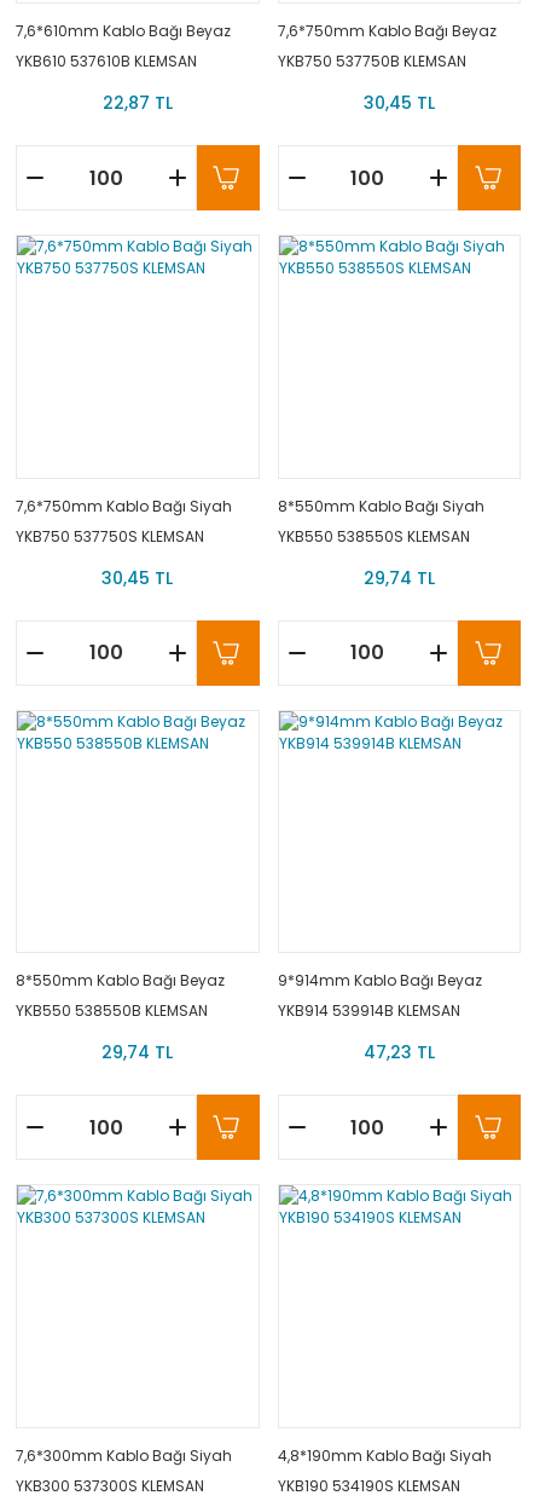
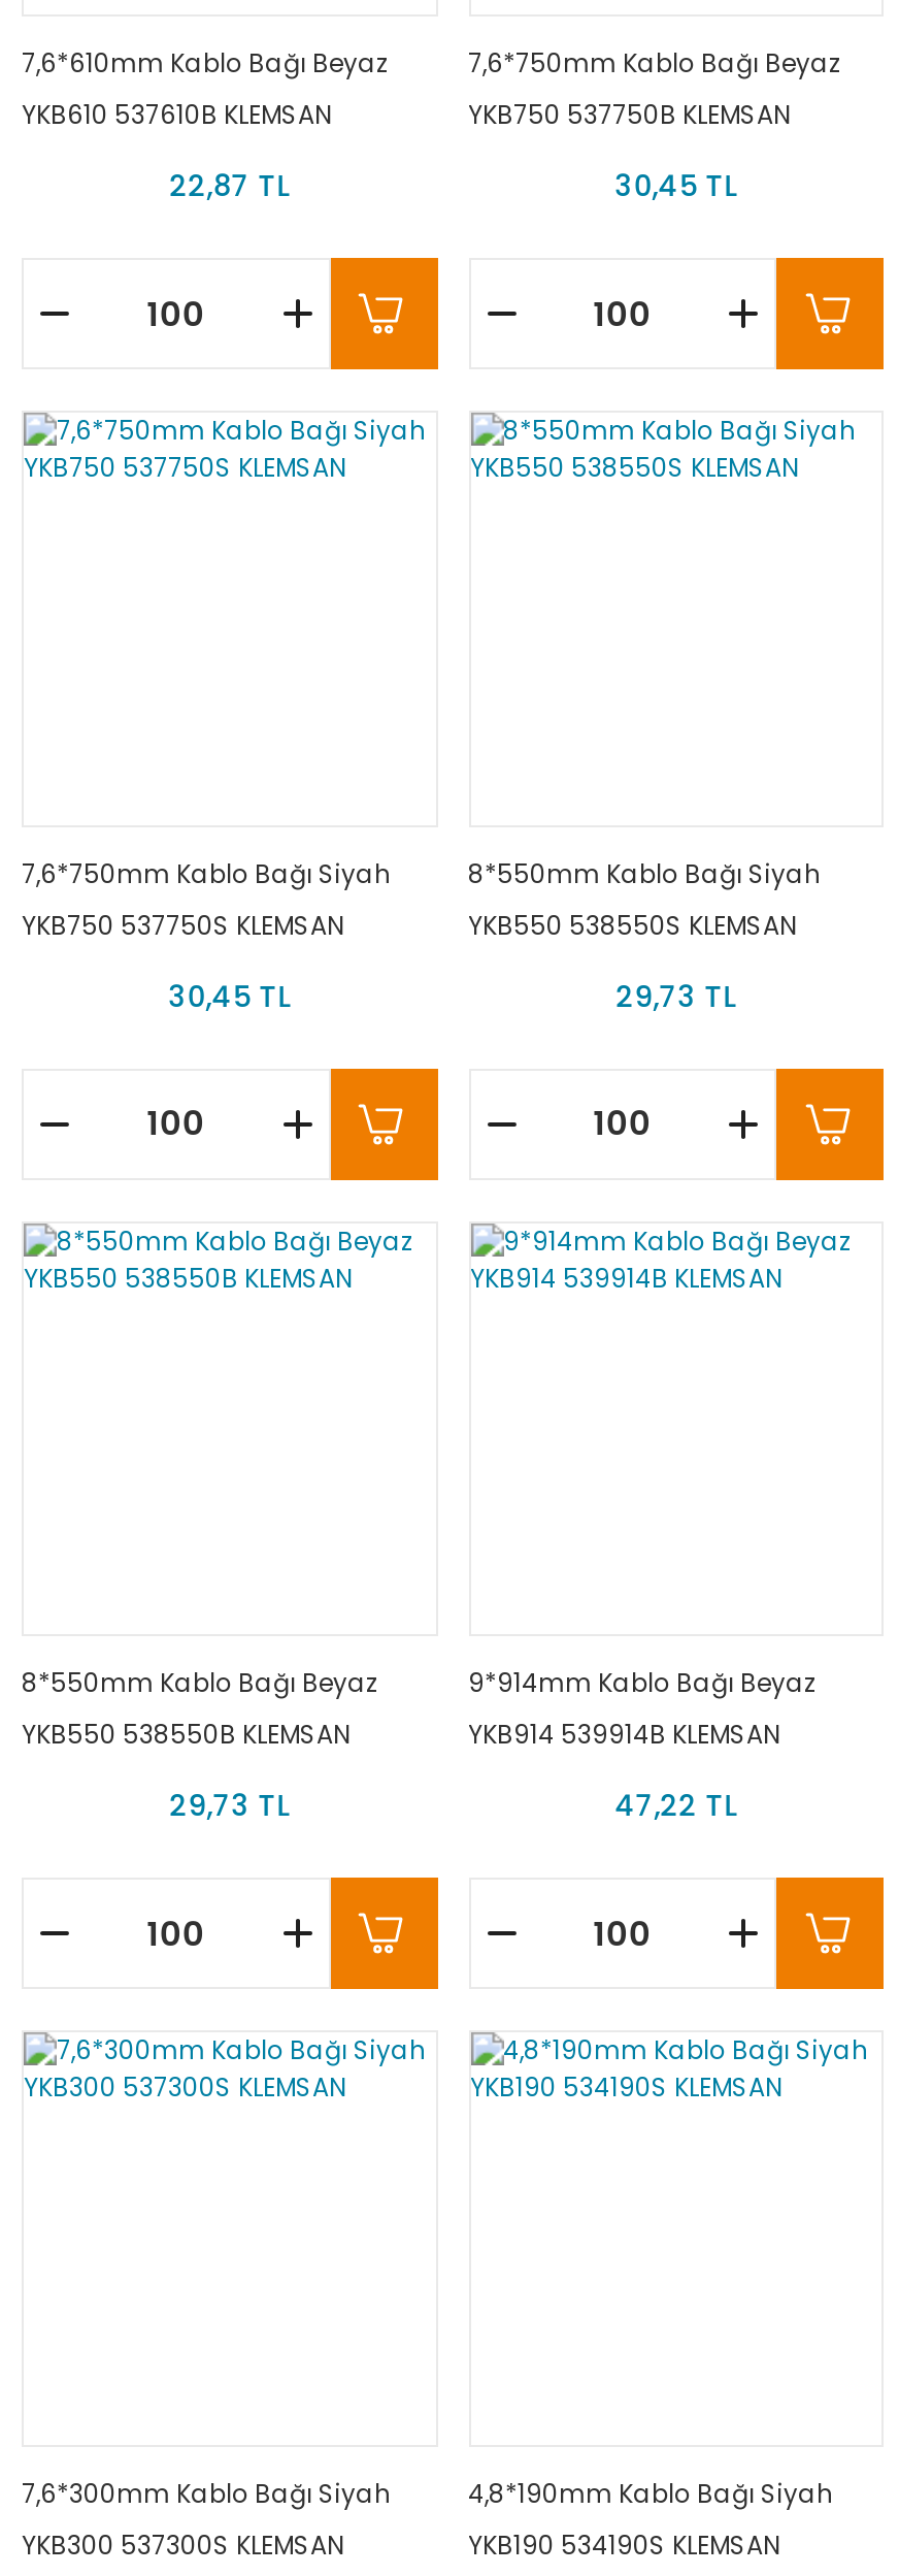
- 29,74 TL
+ 29,73 TL

- 29,74 TL
+ 29,73 TL

- 47,23 TL
+ 47,22 TL
